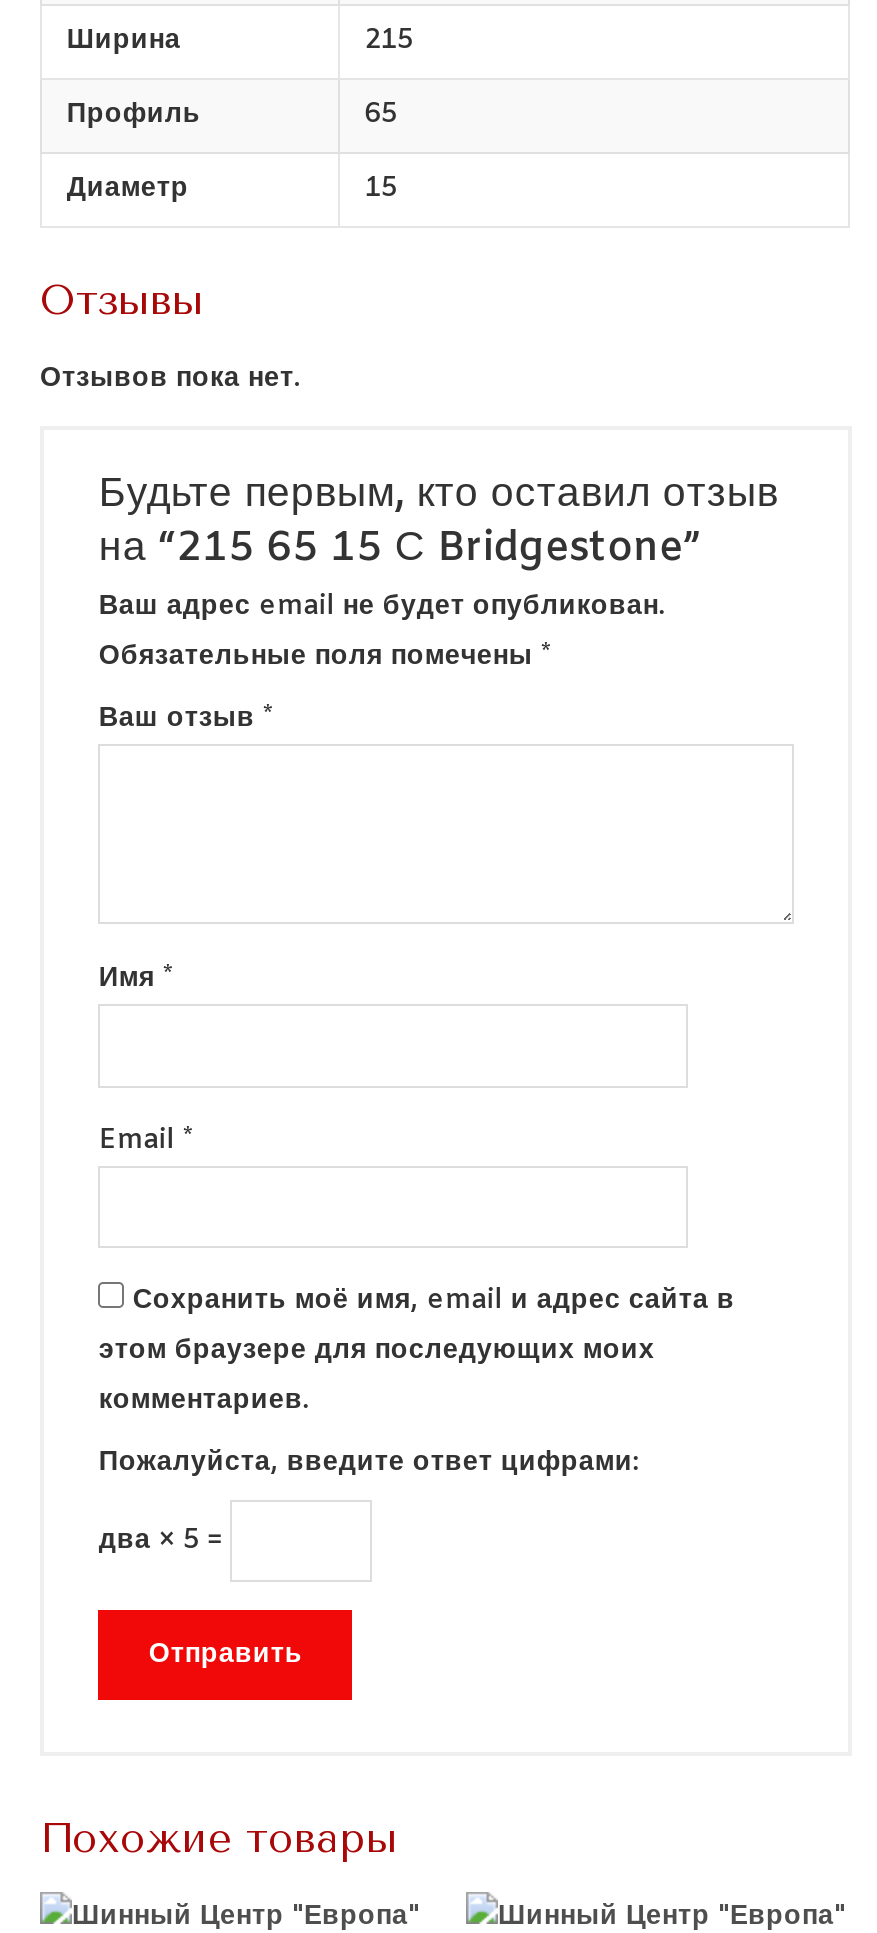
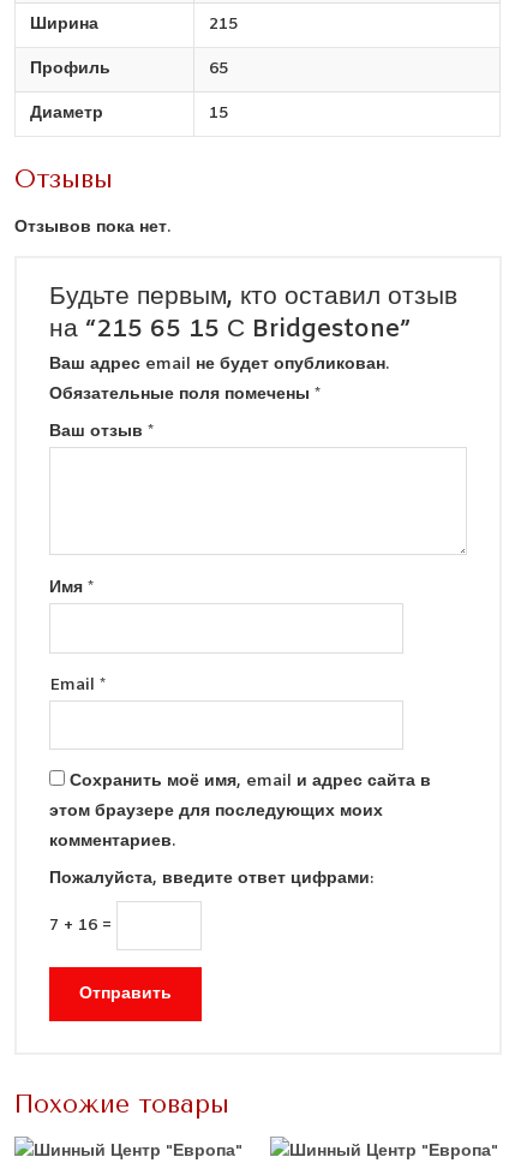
- два × 5 =
+ 7 + 16 =
